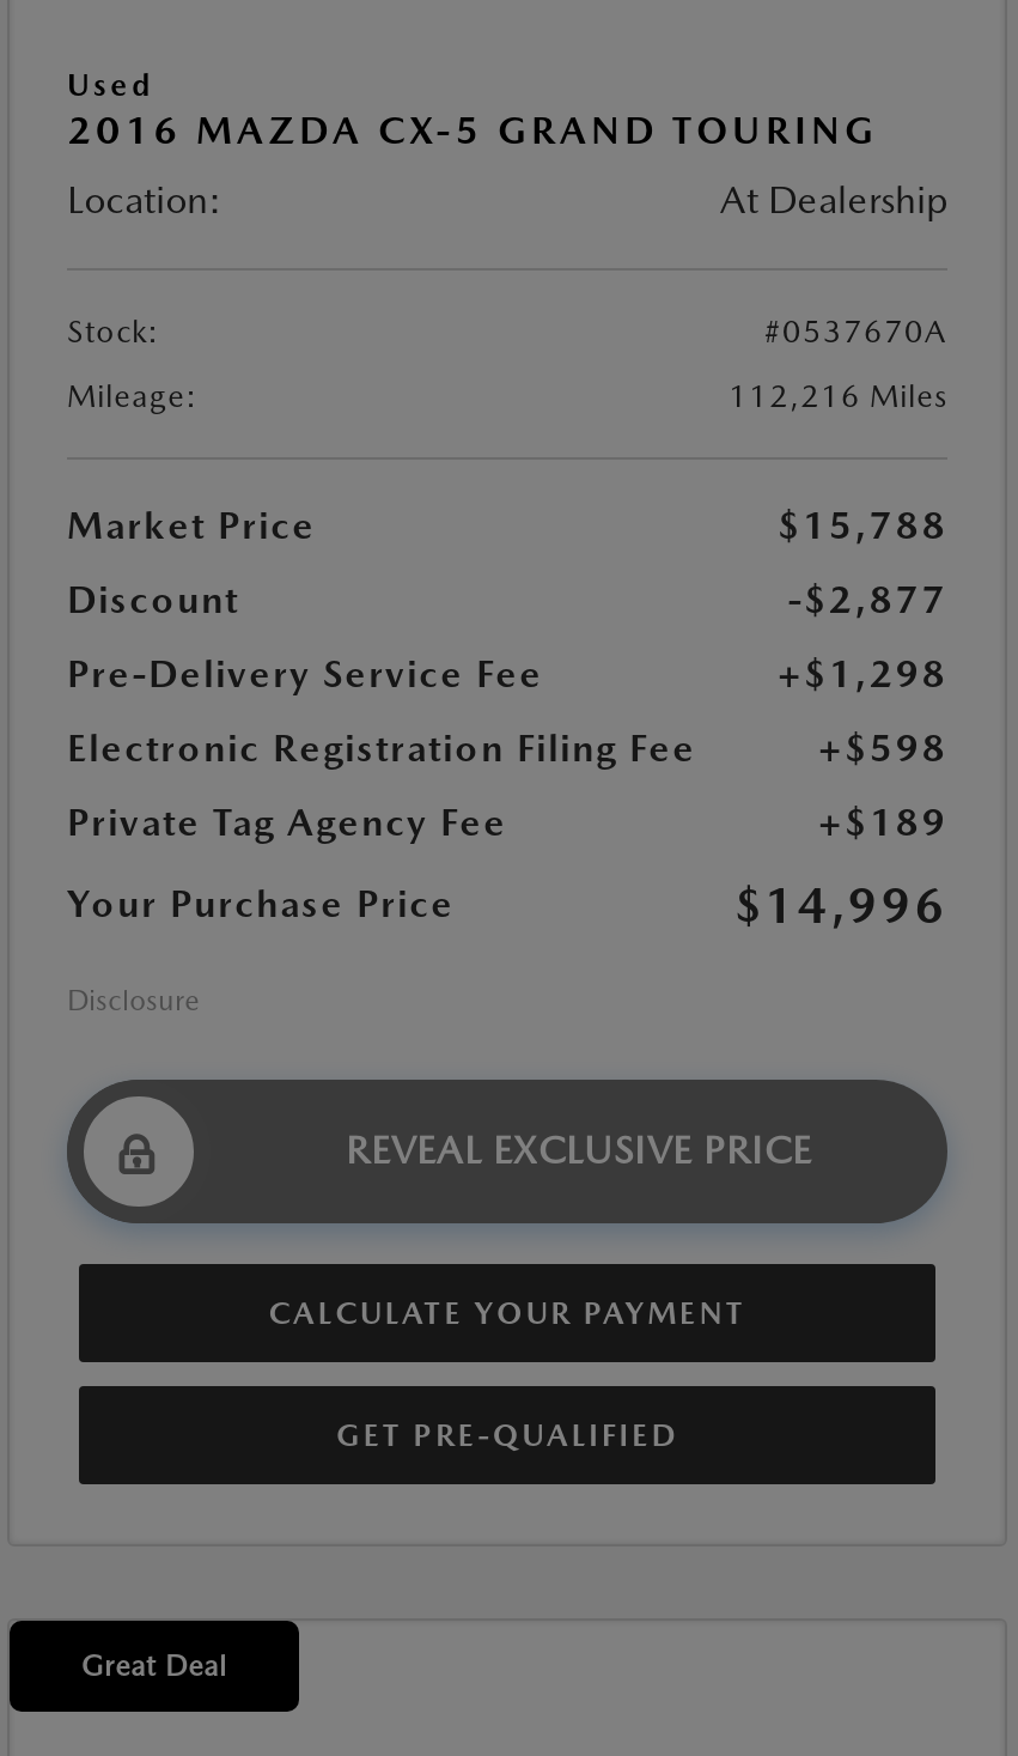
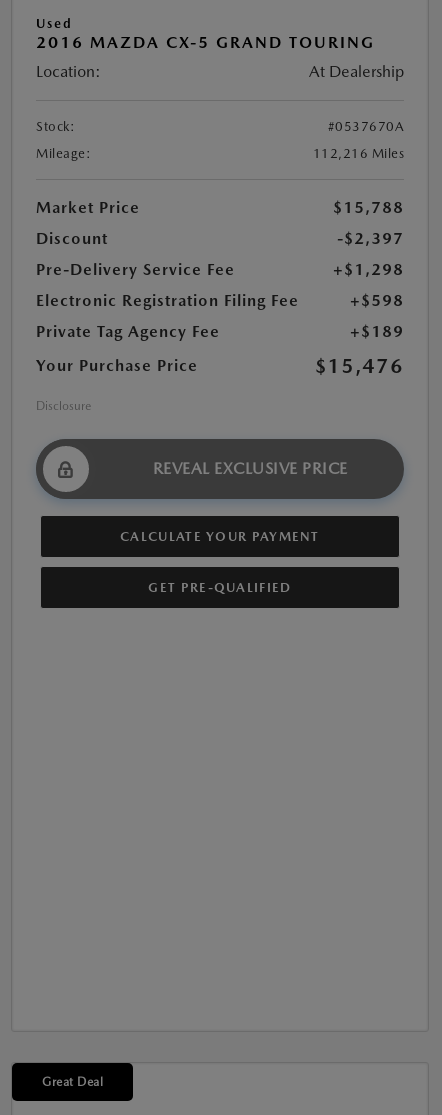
- -$2,877
+ -$2,397

- $14,996
+ $15,476
